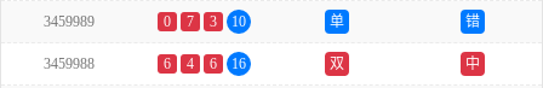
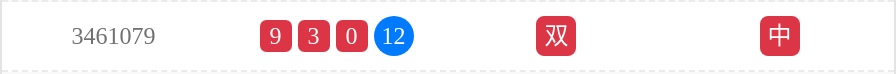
- 3459989
+ 3461079
+ 9
+ 3

- 7
- 3
- 10
- 单
- 错
- 3459988
- 6
- 4
- 6
- 16
+ 12
